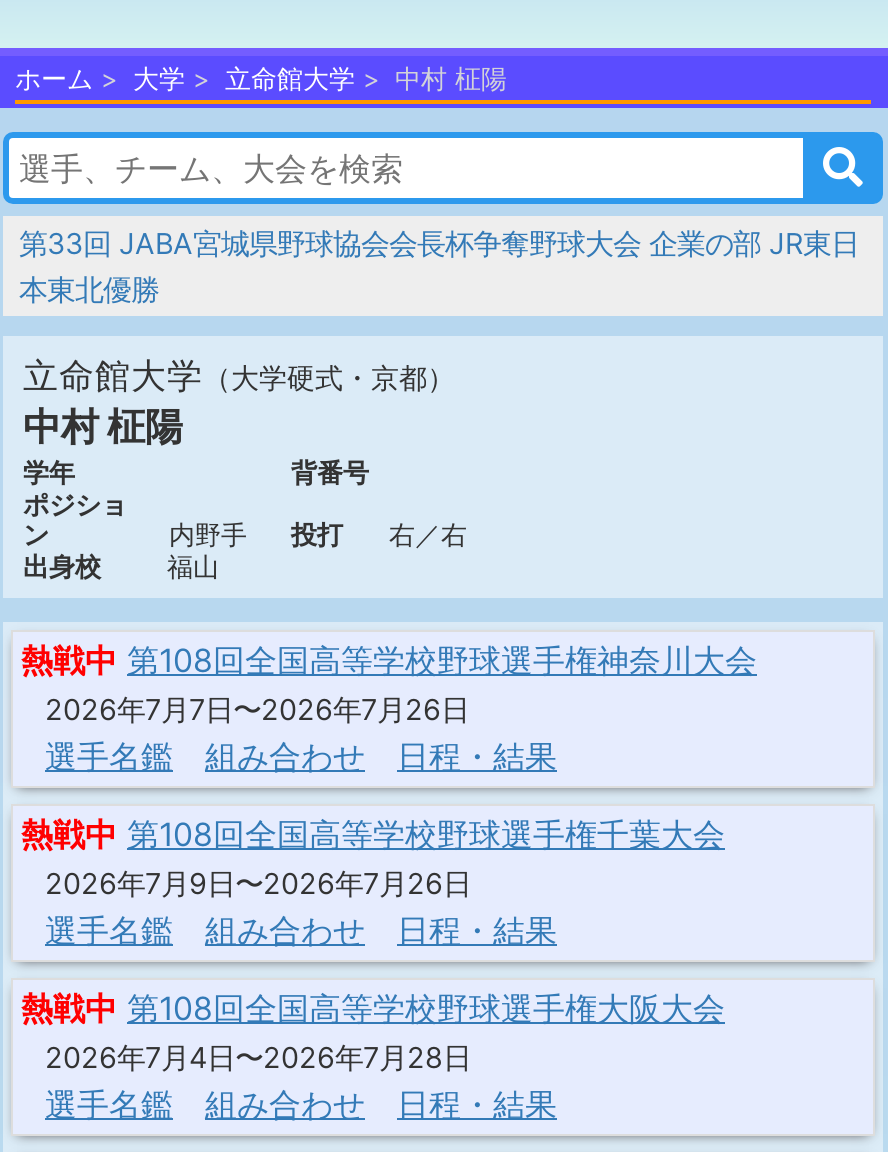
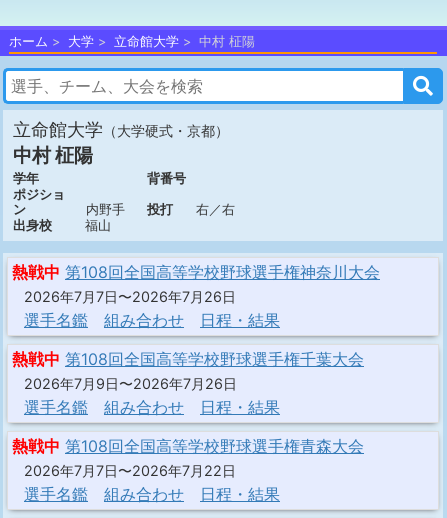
- 第33回 JABA宮城県野球協会会長杯争奪野球大会 企業の部 JR東日
- 本東北優勝

- 熱戦中 第108回全国高等学校野球選手権大阪大会
+ 熱戦中 第108回全国高等学校野球選手権青森大会

- 2026年7月4日〜2026年7月28日
+ 2026年7月7日〜2026年7月22日
